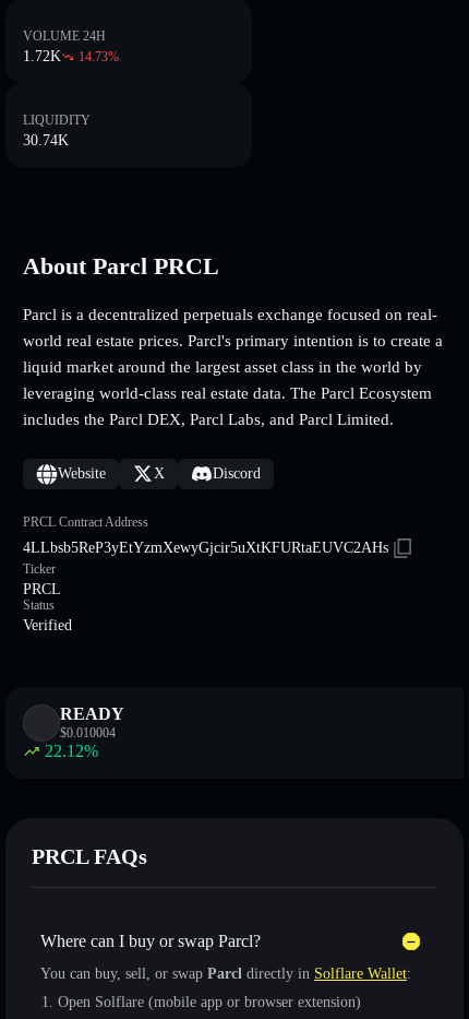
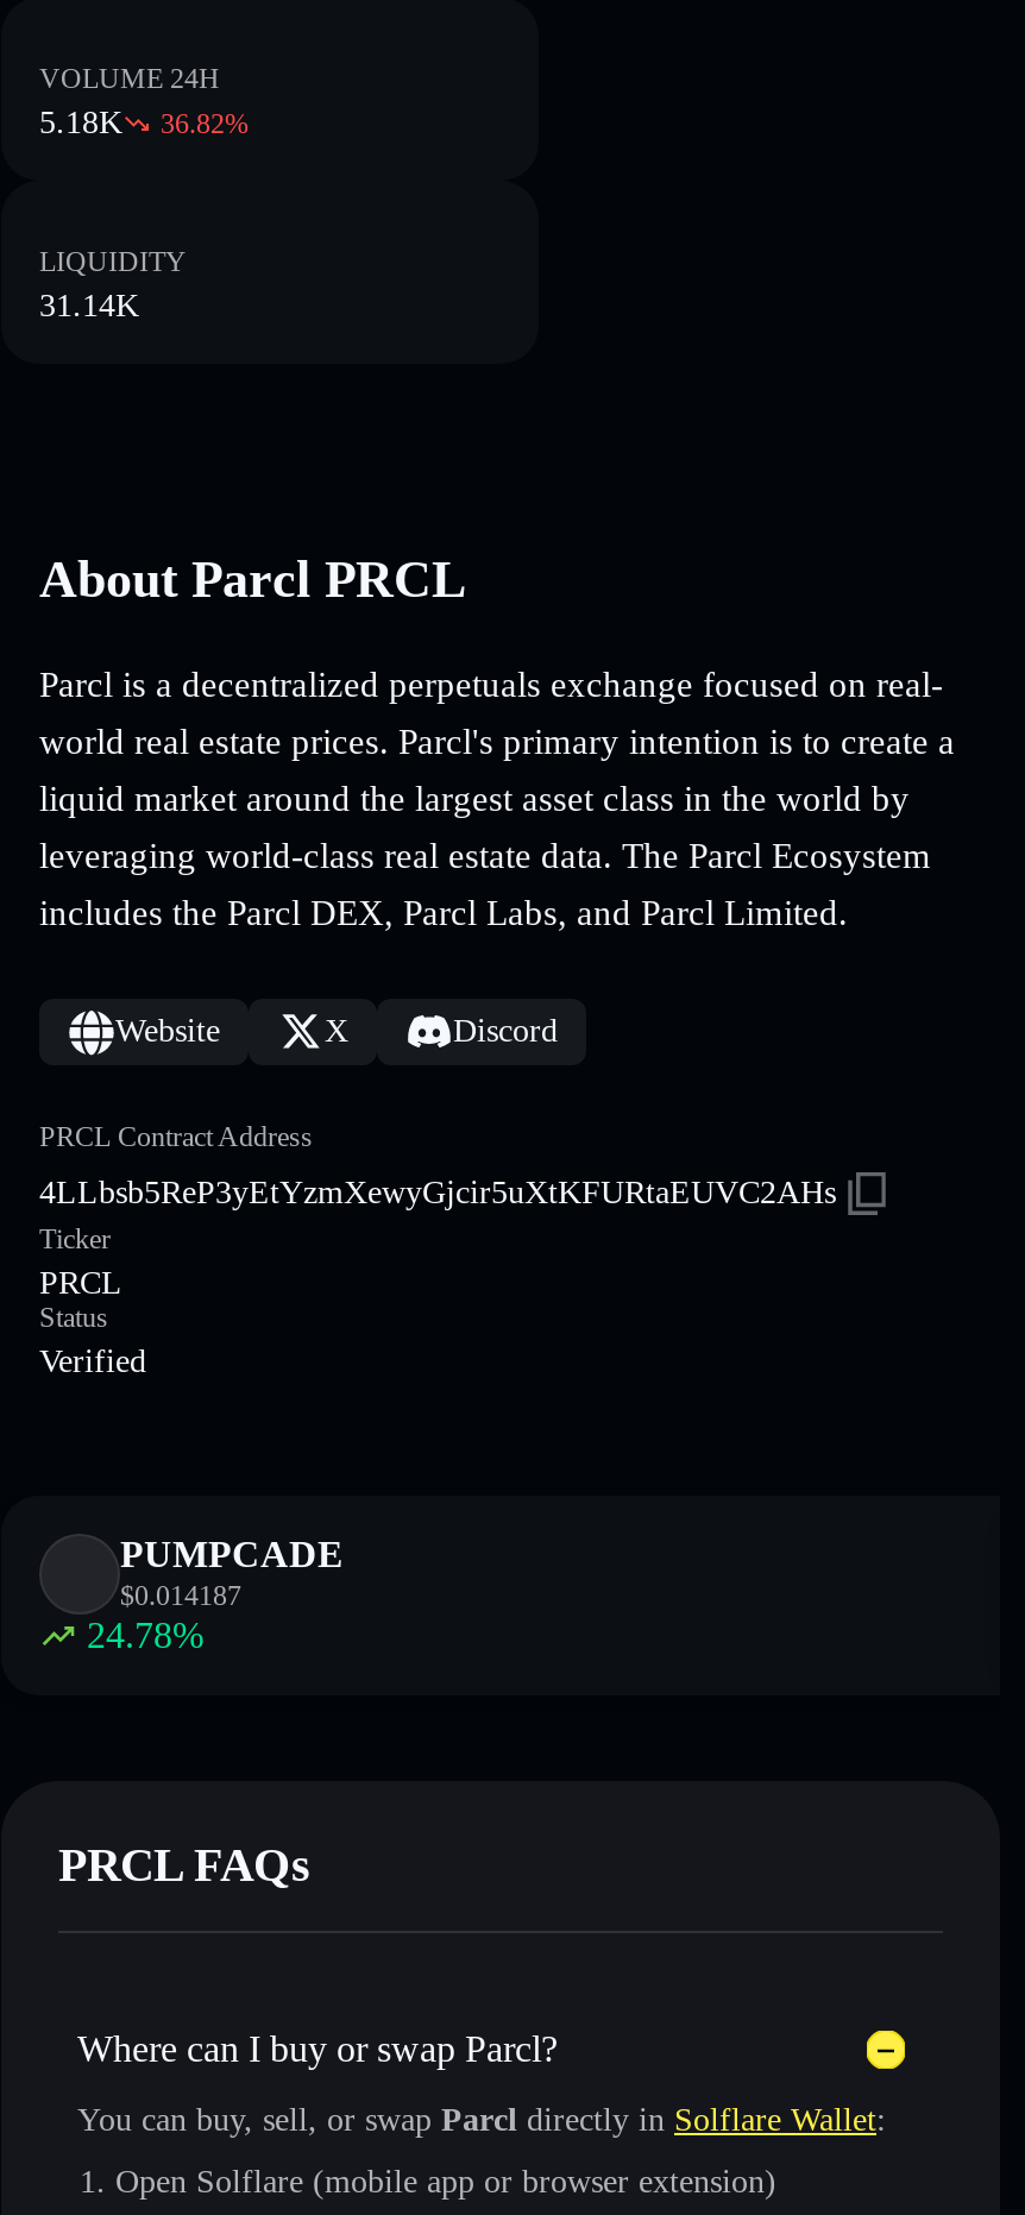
- 1.72K
- 14.73%
+ 5.18K
+ 36.82%

- 30.74K
+ 31.14K

- READY
- $0.010004
- 22.12%
+ PUMPCADE
+ $0.014187
+ 24.78%
